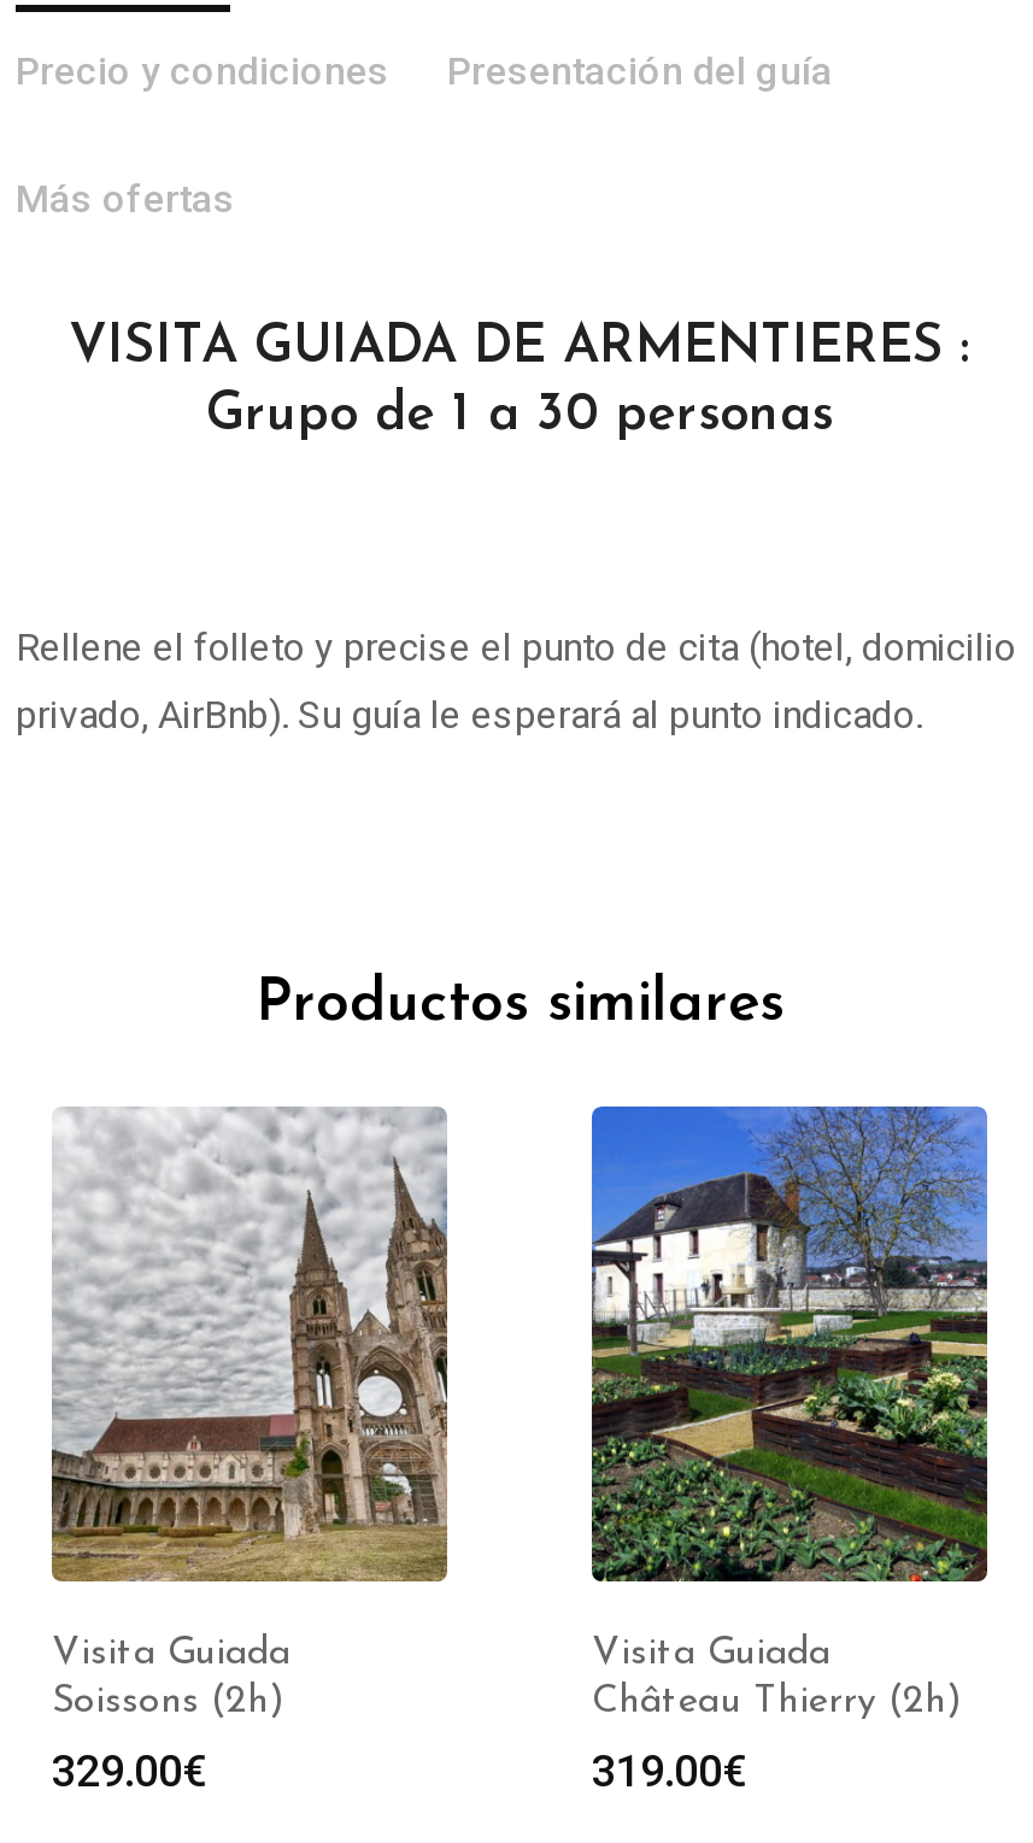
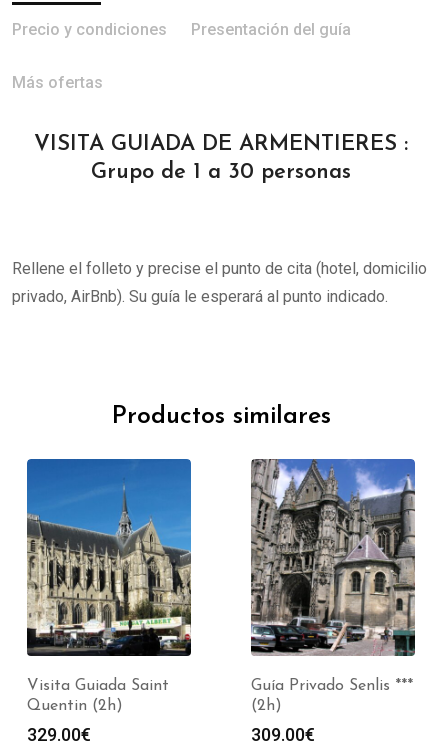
- [image]
- Visita Guiada
- Soissons (2h)
+ [image]
+ Visita Guiada Saint
+ Quentin (2h)

- [image]
- Visita Guiada
- Château Thierry (2h)
+ [image]
+ Guía Privado Senlis ***
+ (2h)

- 319.00€
+ 309.00€
